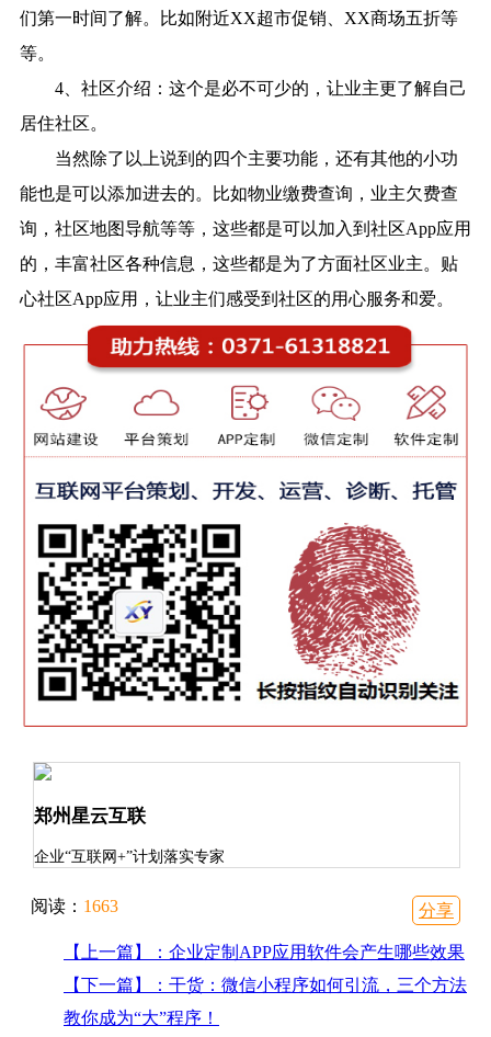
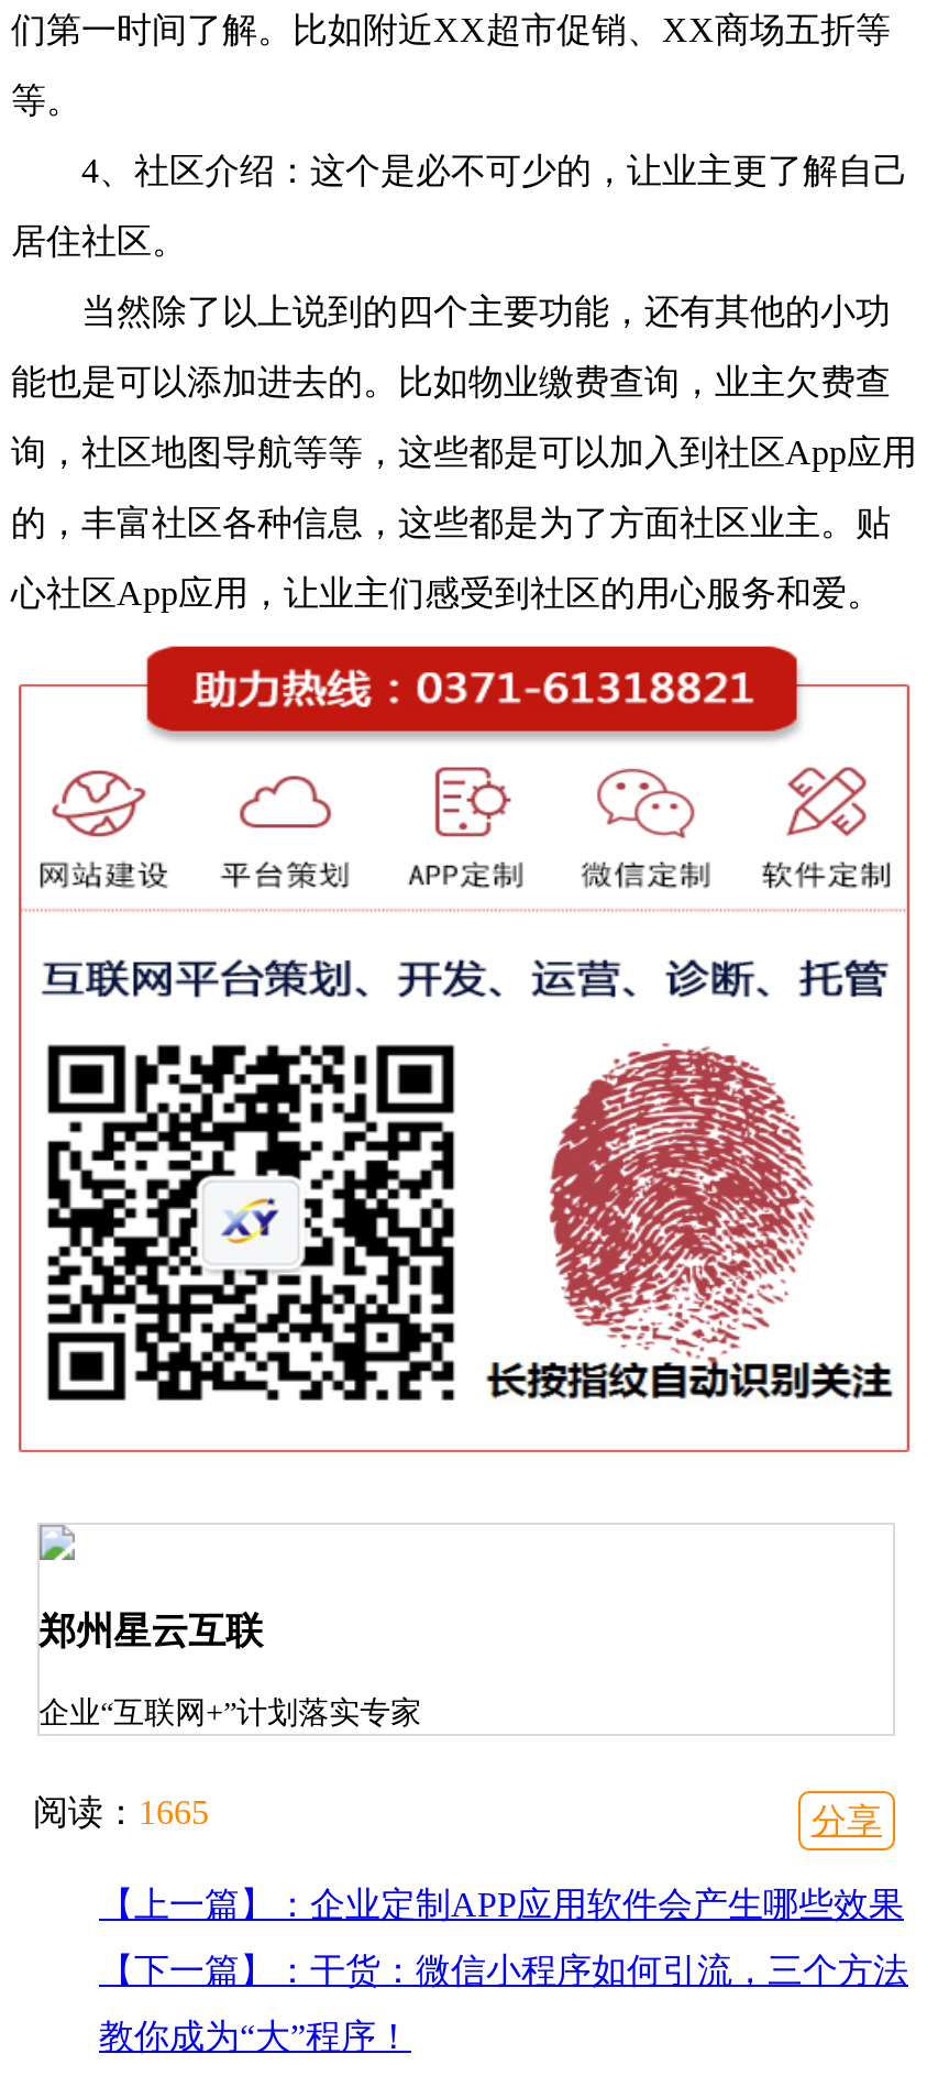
- 阅读：1663
+ 阅读：1665
